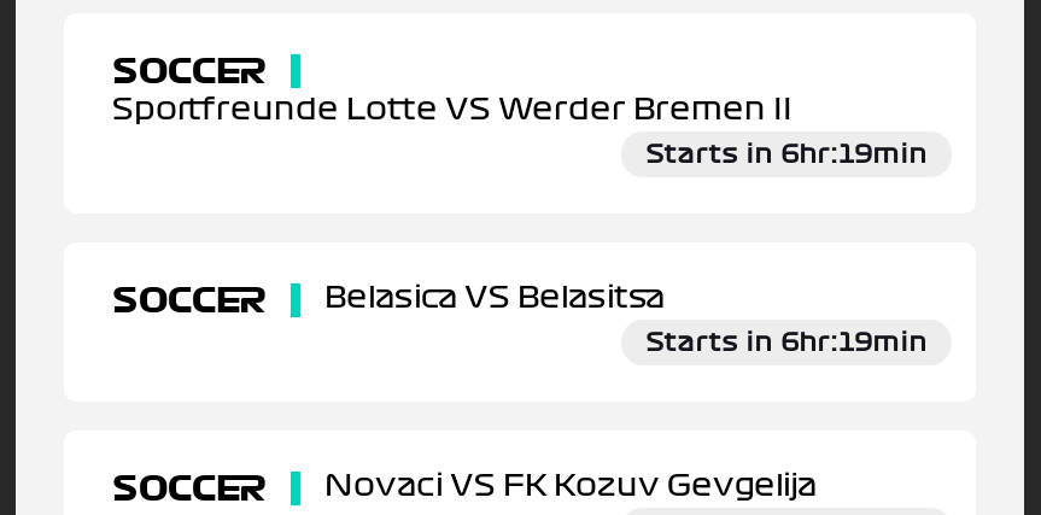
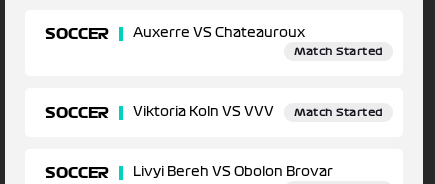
- Sportfreunde Lotte VS Werder Bremen II
+ Auxerre VS Chateauroux

- Starts in 6hr:19min
+ Match Started

- Belasica VS Belasitsa
- Starts in 6hr:19min
+ Viktoria Koln VS VVV
+ Match Started

- Novaci VS FK Kozuv Gevgelija
+ Livyi Bereh VS Obolon Brovar
